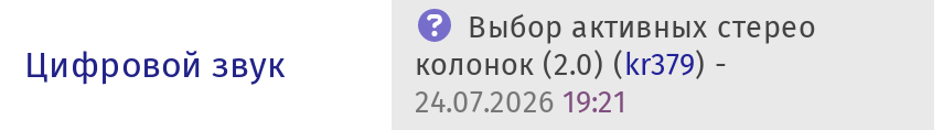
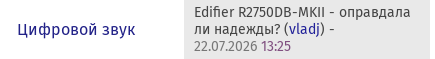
- Выбор активных стерео
- колонок (2.0) (kr379) -
- 24.07.2026 19:21
+ Edifier R2750DB-MKII - оправдала
+ ли надежды? (vladj) -
+ 22.07.2026 13:25
